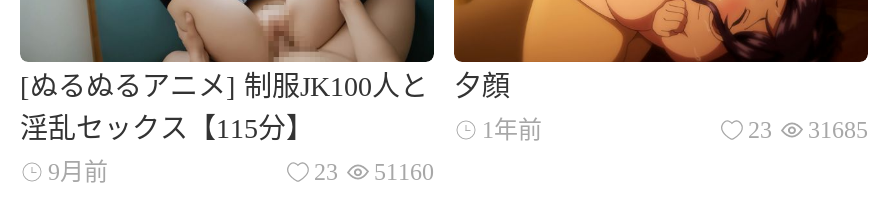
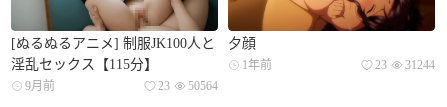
- 23 31685
+ 23 31244

- 23 51160
+ 23 50564
